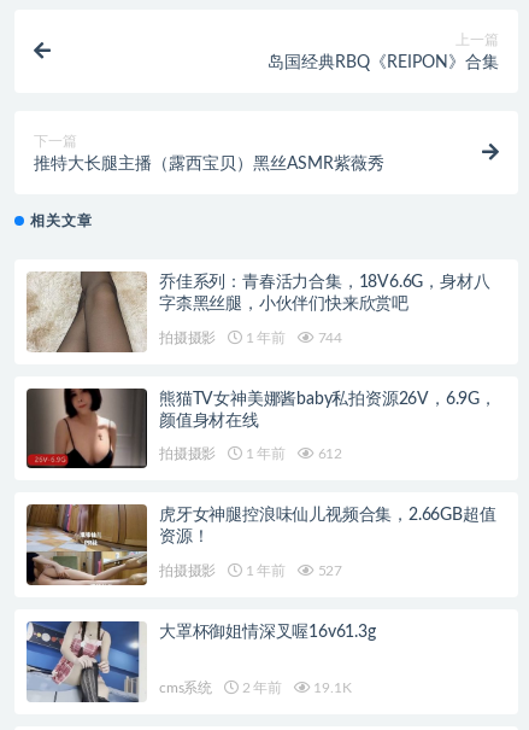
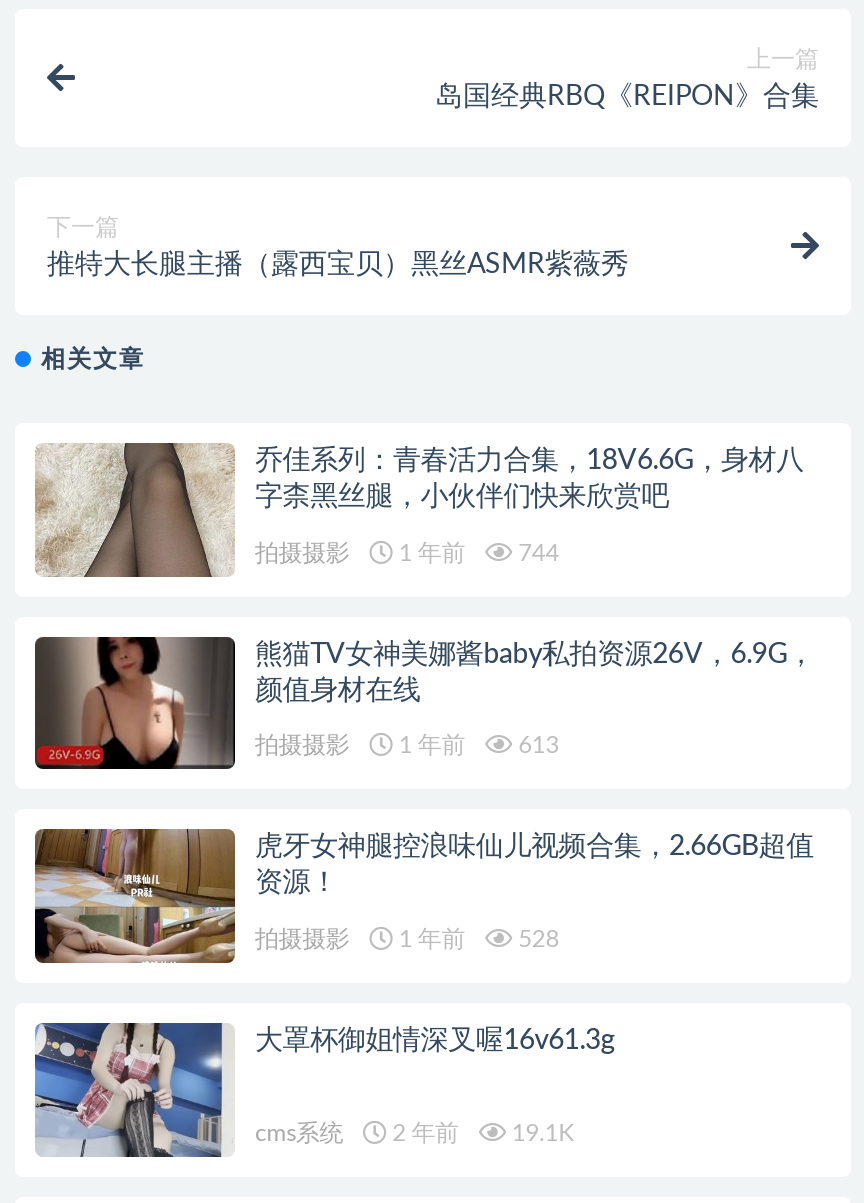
- 拍摄摄影 1 年前 612
+ 拍摄摄影 1 年前 613

- 拍摄摄影 1 年前 527
+ 拍摄摄影 1 年前 528
